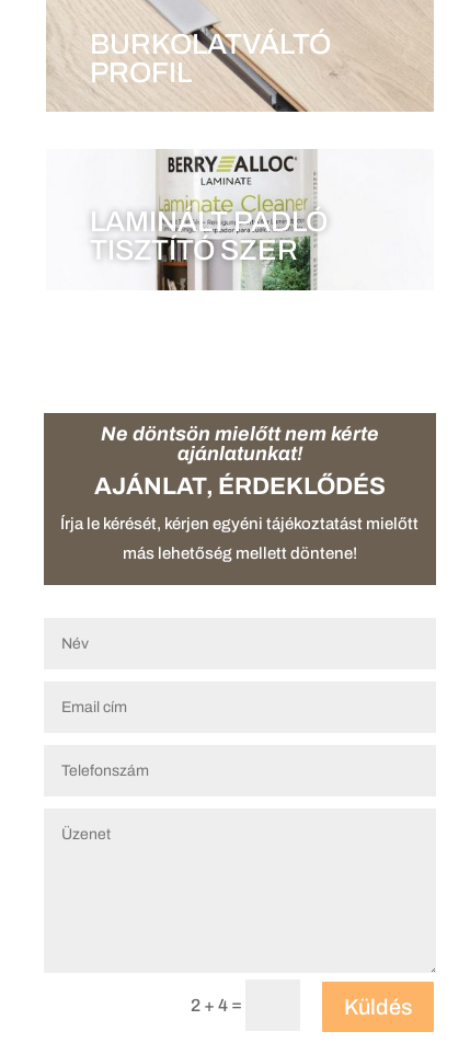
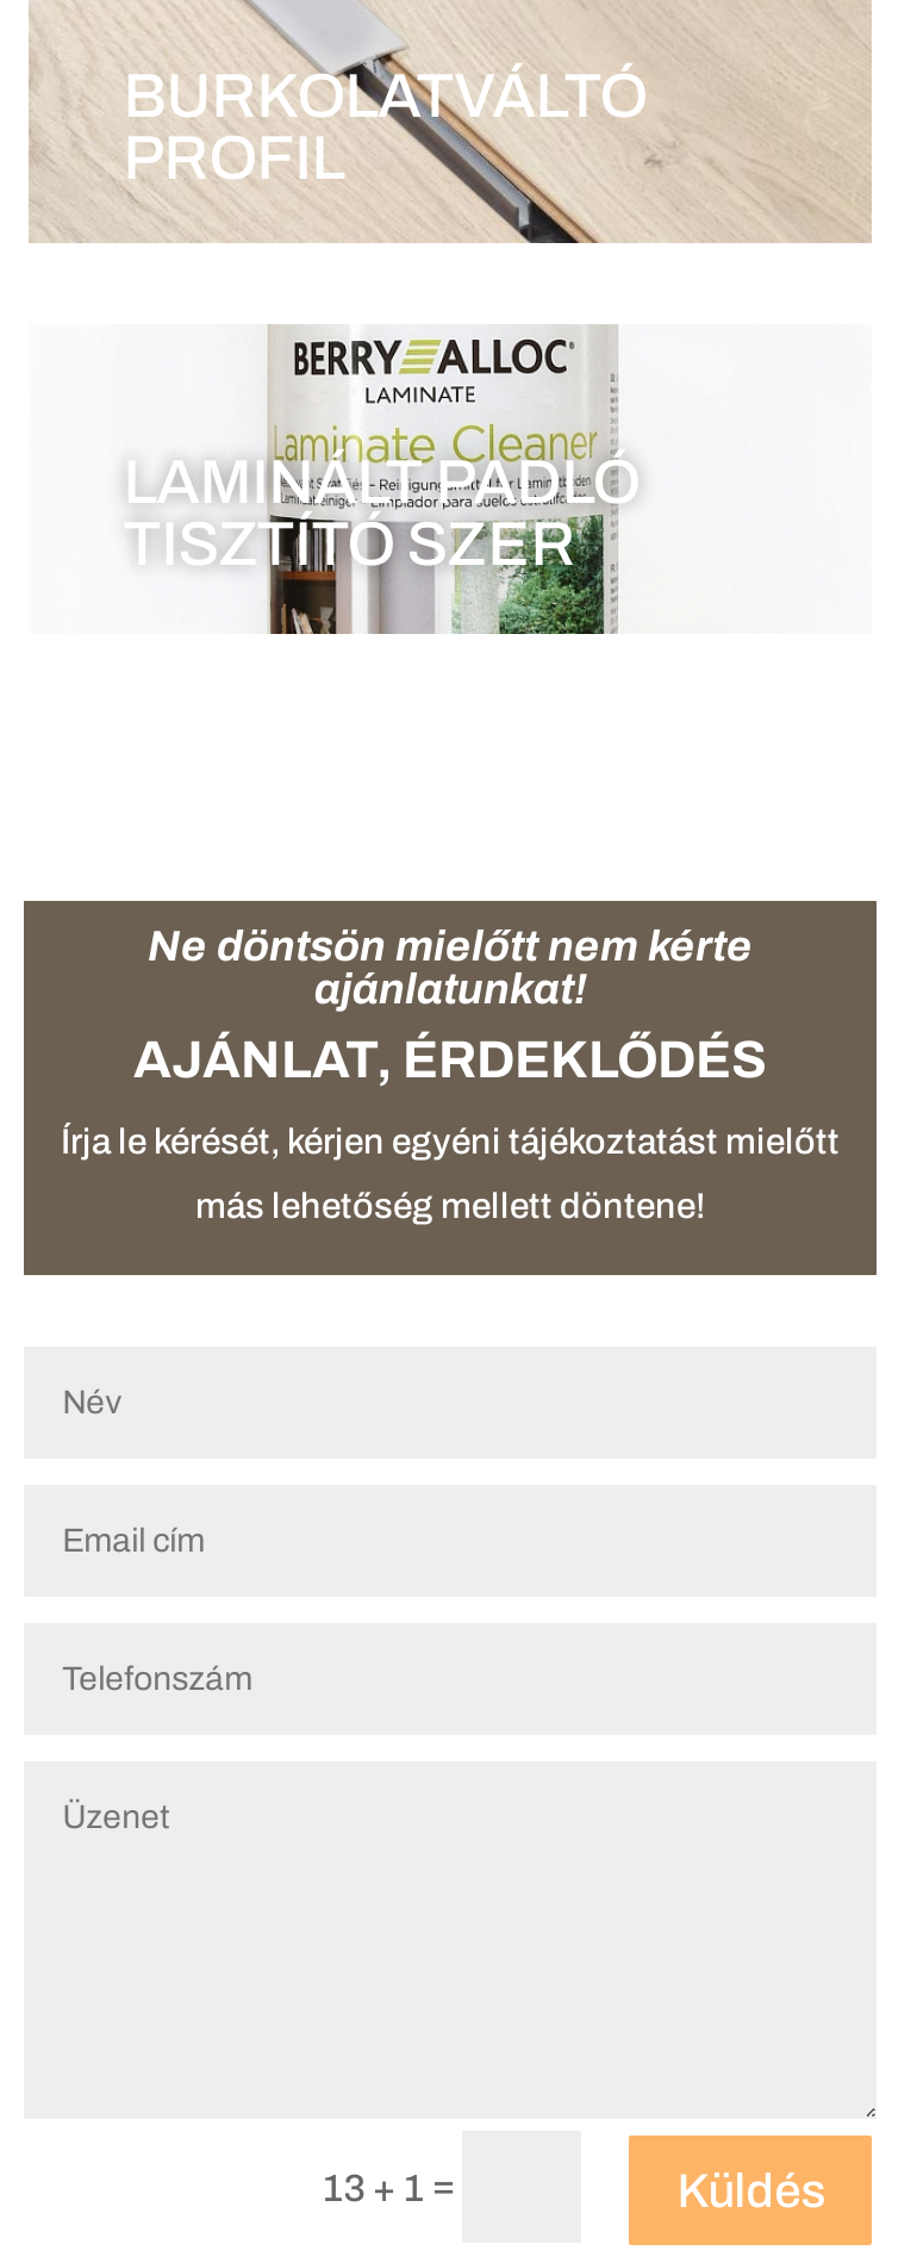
- 2 + 4 =
+ 13 + 1 =
